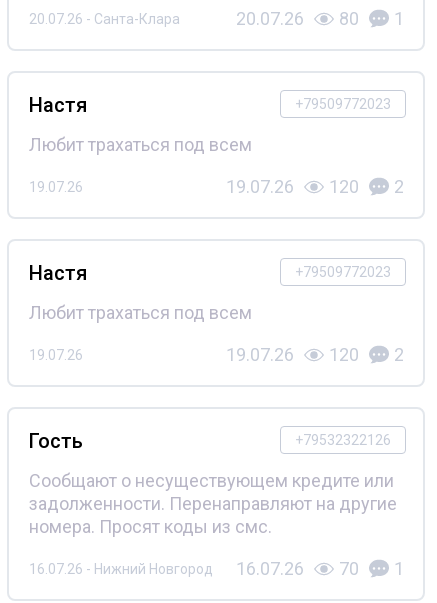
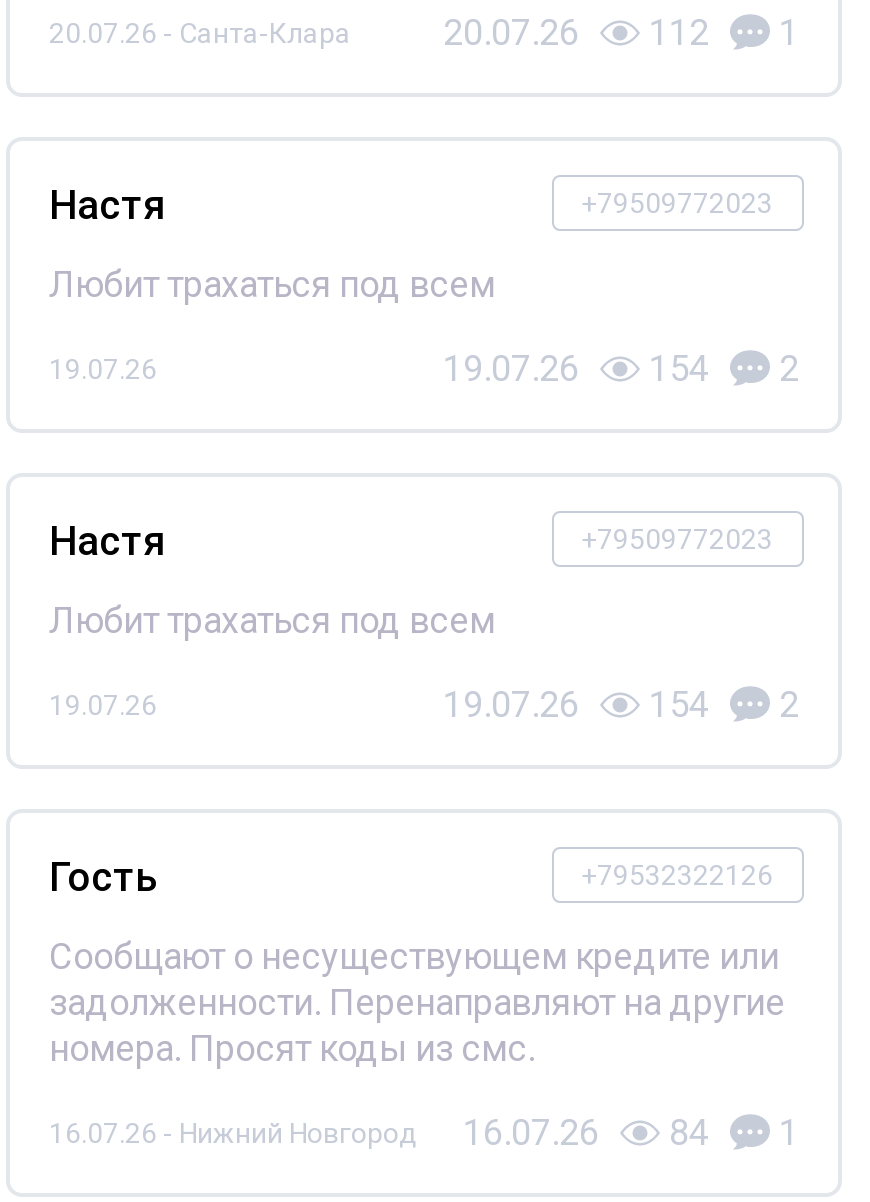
- 20.07.26 80 1
+ 20.07.26 112 1

- 19.07.26 120 2
+ 19.07.26 154 2

- 19.07.26 120 2
+ 19.07.26 154 2

- 16.07.26 - Нижний Новгород 16.07.26 70 1
+ 16.07.26 - Нижний Новгород 16.07.26 84 1
